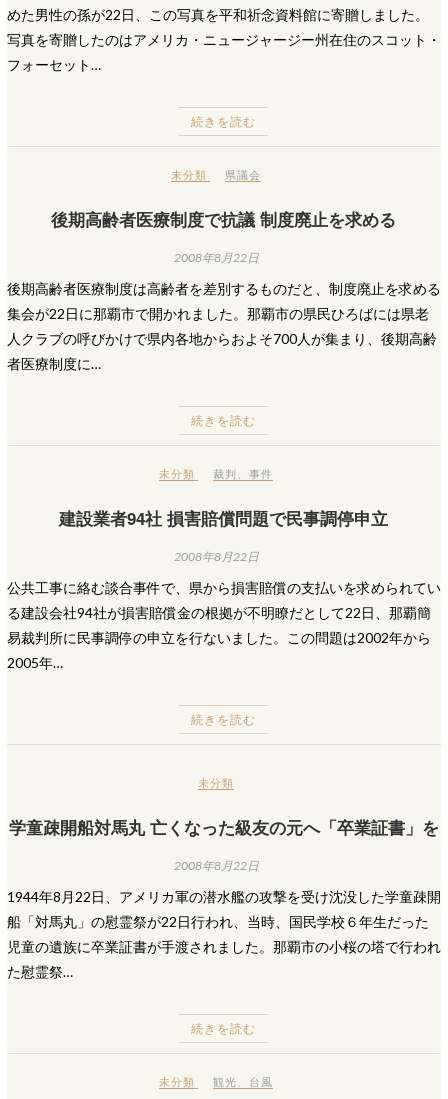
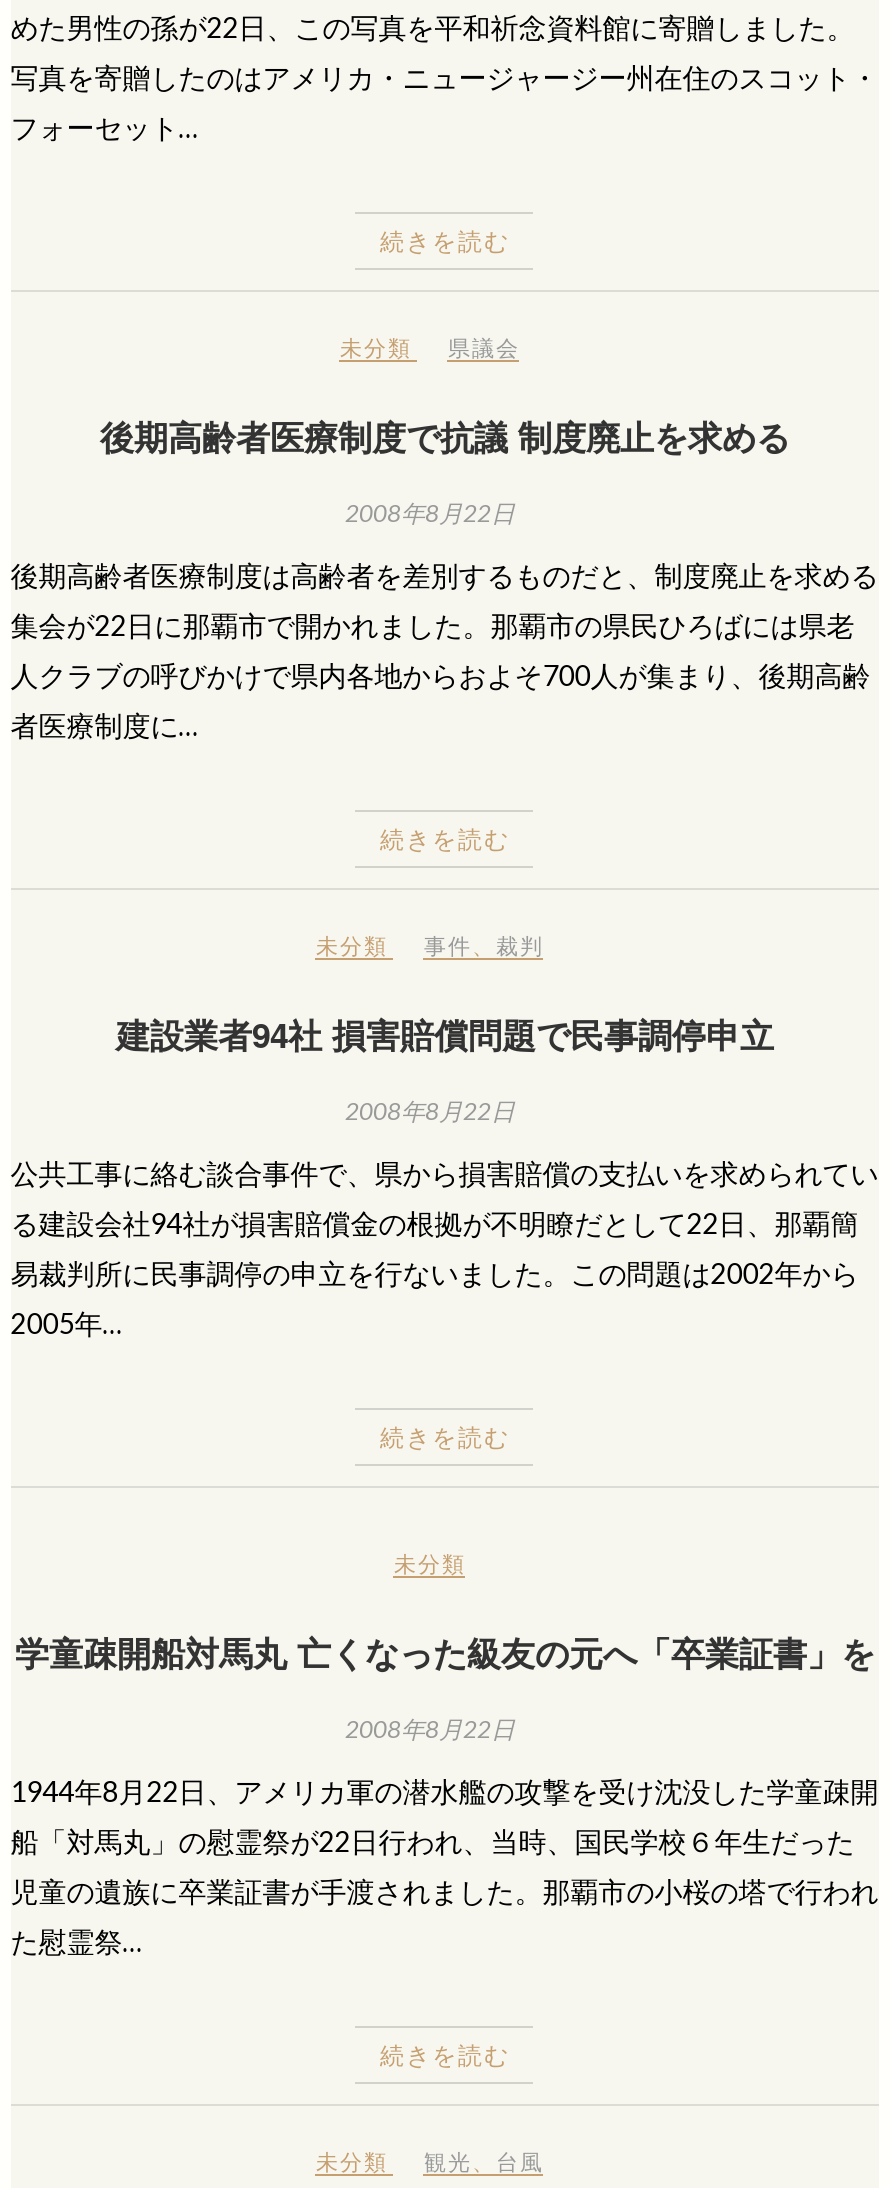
- 裁判、事件
+ 事件、裁判
